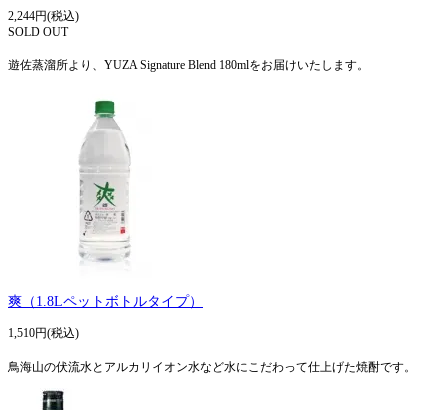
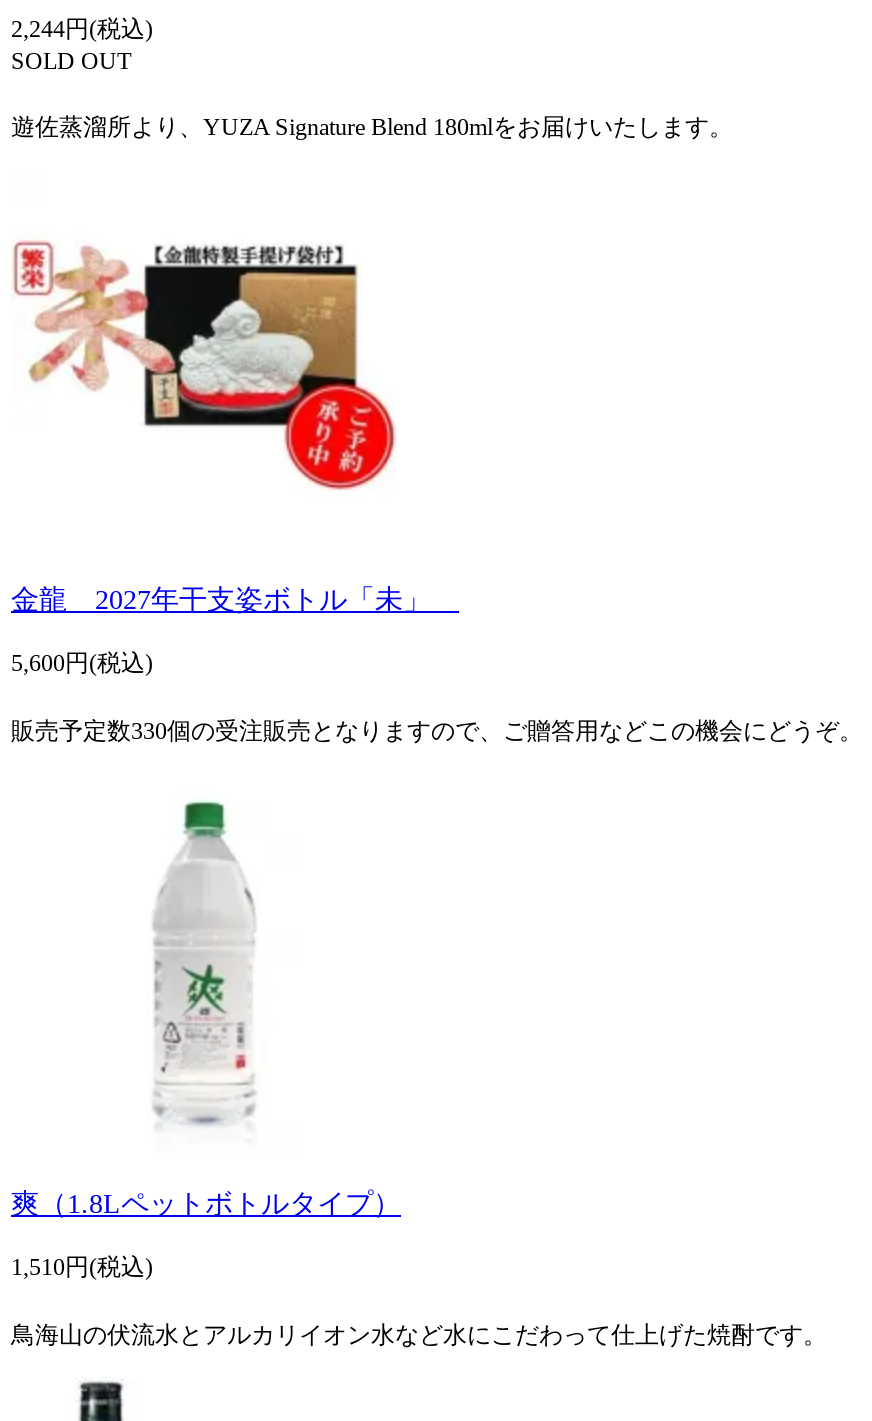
+ 金龍 2027年干支姿ボトル「未」
+ 5,600円(税込)
+ 販売予定数330個の受注販売となりますので、ご贈答用などこの機会にどうぞ。

+ [image]
